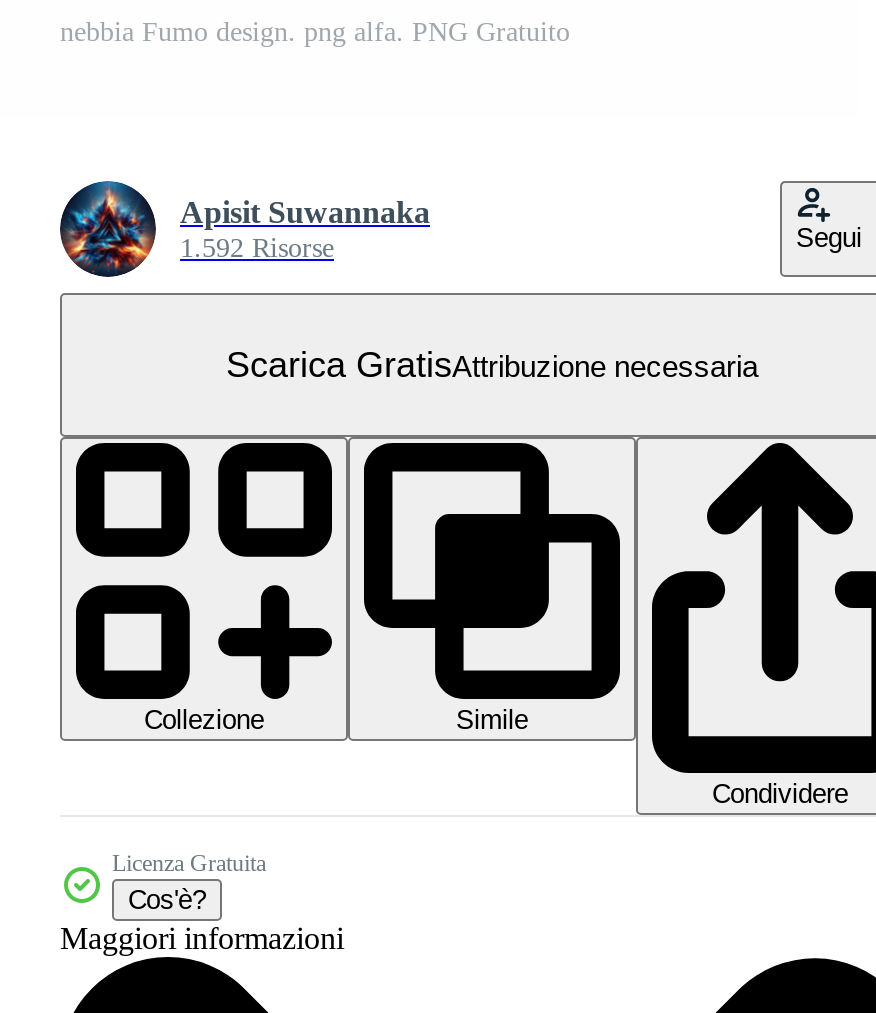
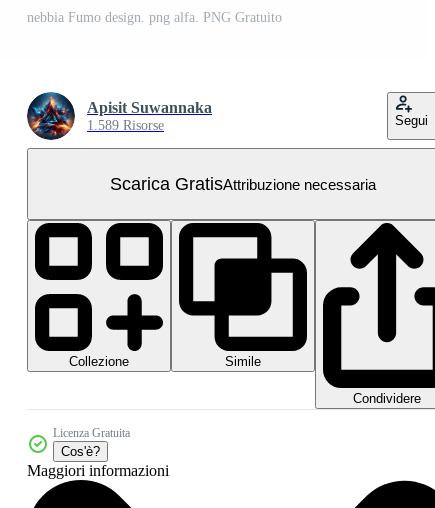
- 1.592 Risorse
+ 1.589 Risorse
